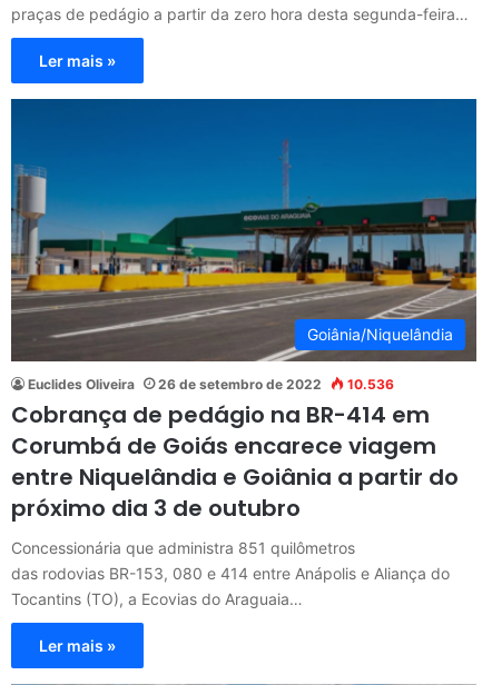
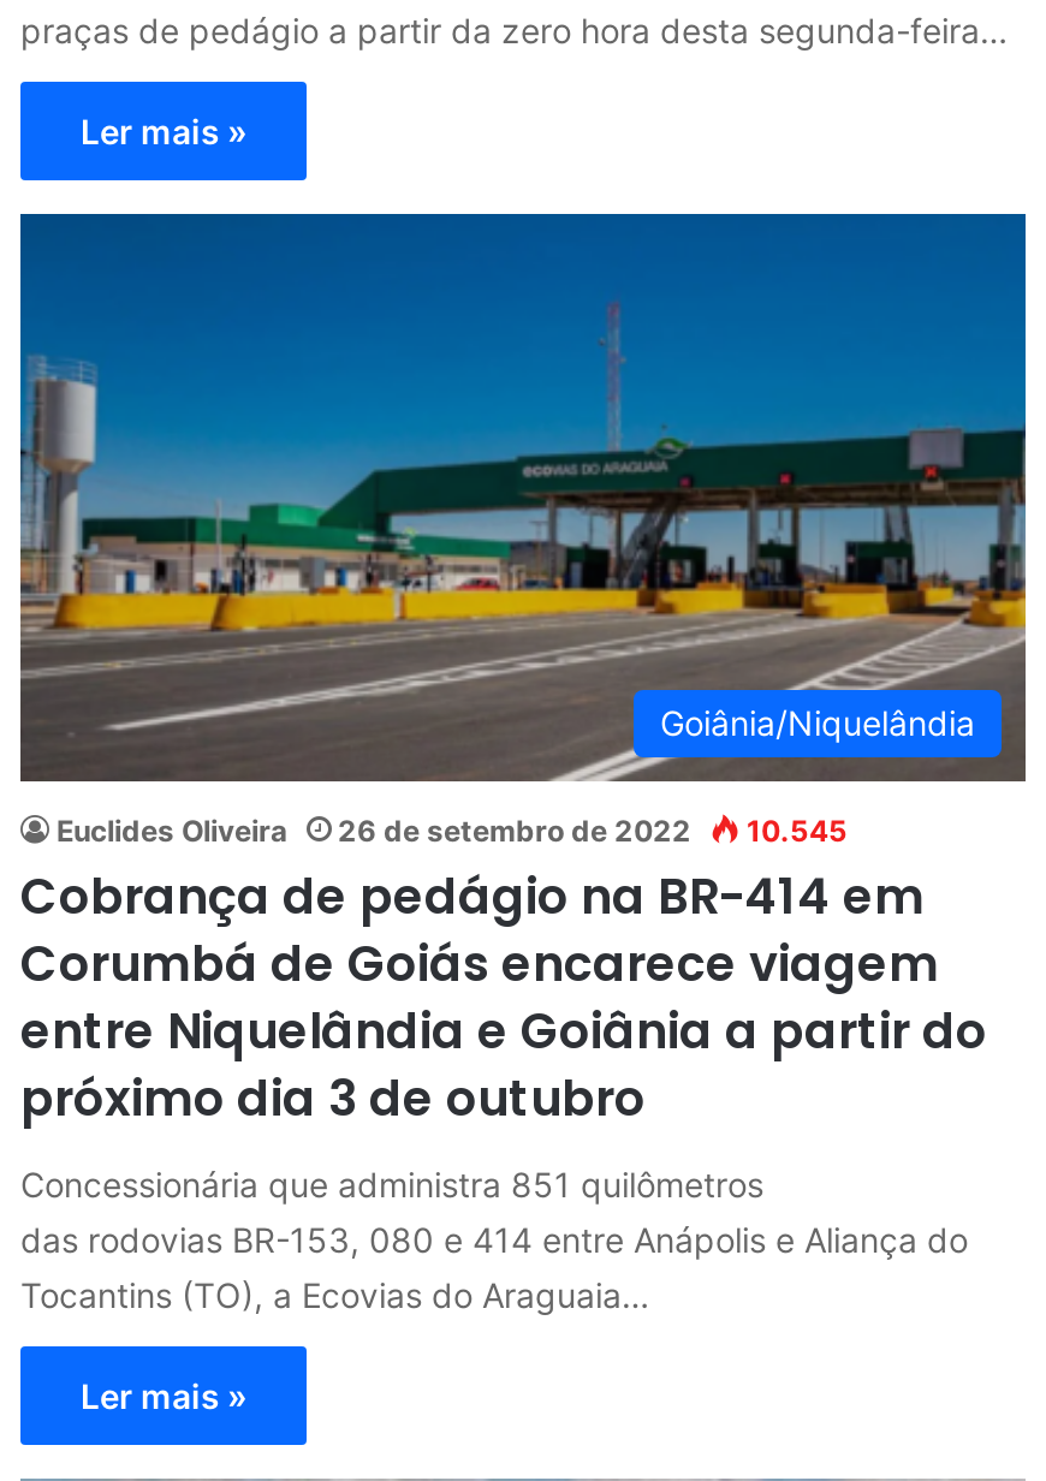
- Euclides Oliveira 26 de setembro de 2022 10.536
+ Euclides Oliveira 26 de setembro de 2022 10.545
